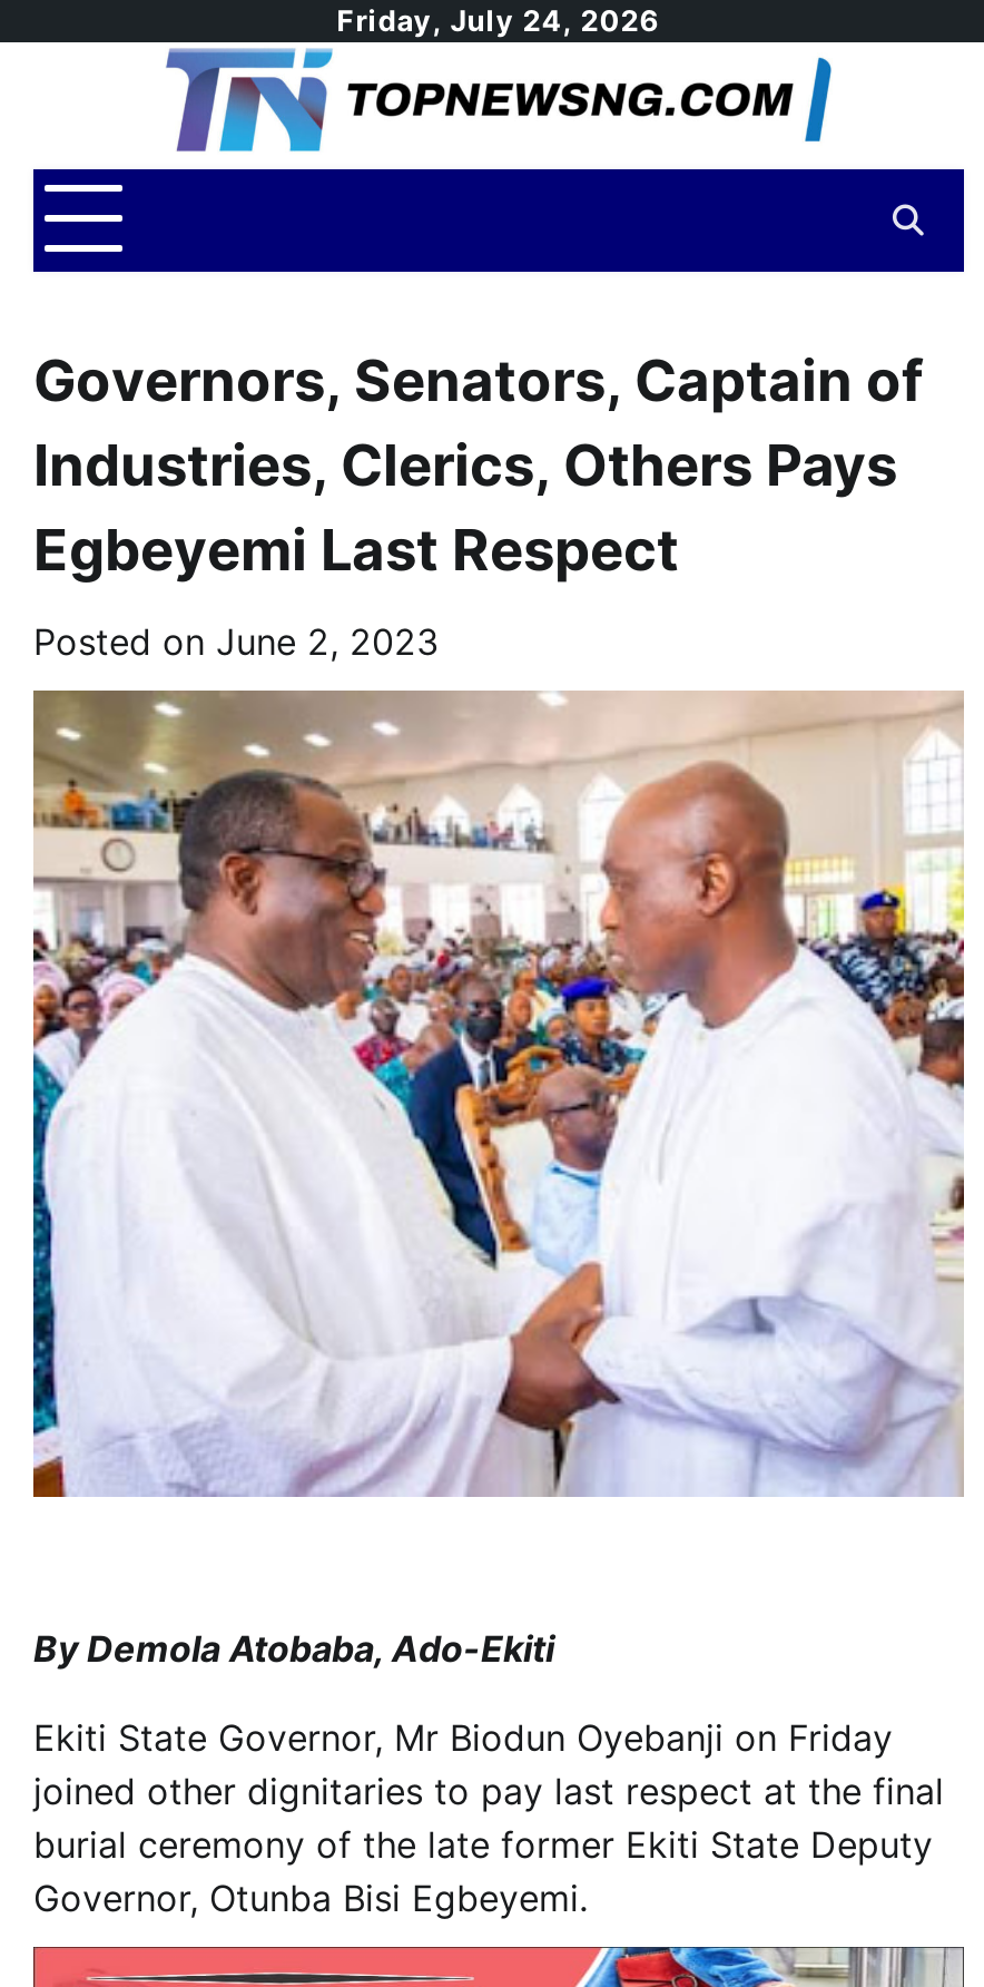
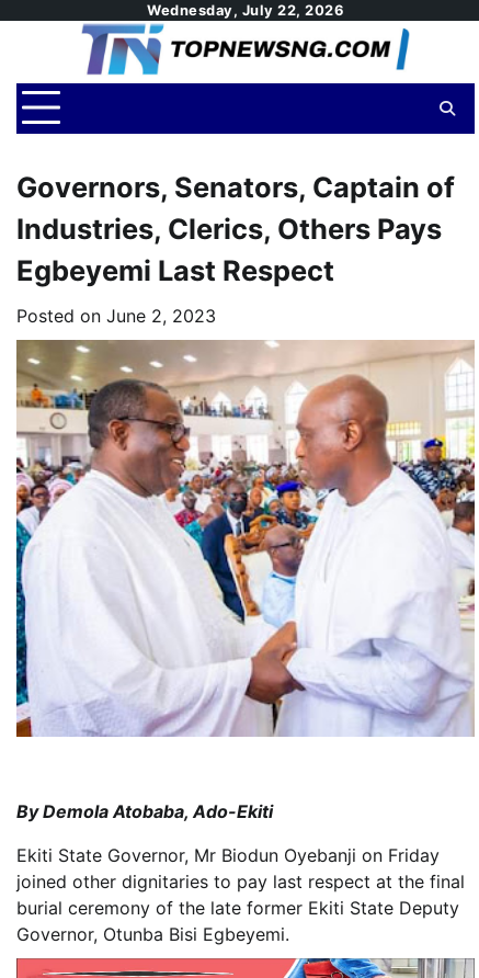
- Friday, July 24, 2026
+ Wednesday, July 22, 2026
